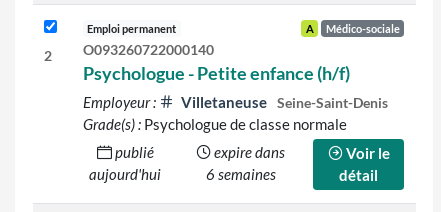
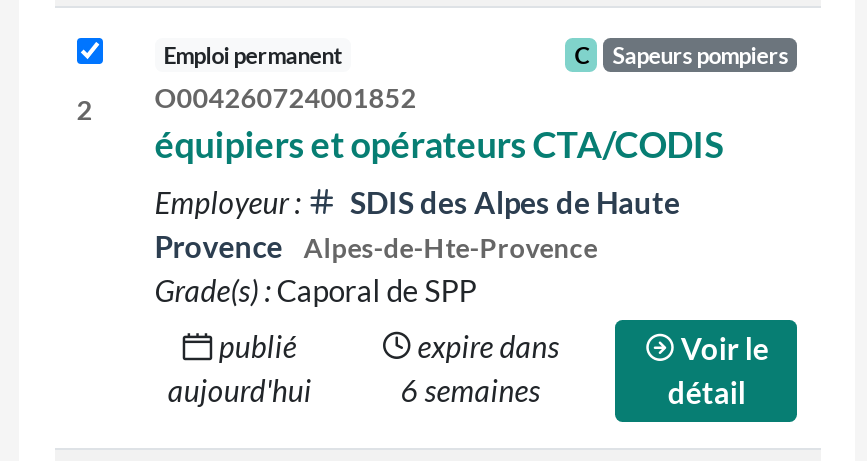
- A
- Médico-sociale
+ C
+ Sapeurs pompiers

- O093260722000140
- Psychologue - Petite enfance (h/f)
+ O004260724001852
+ équipiers et opérateurs CTA/CODIS

- Villetaneuse Seine-Saint-Denis
- Grade(s) : Psychologue de classe normale
+ SDIS des Alpes de Haute
+ Provence Alpes-de-Hte-Provence
+ Grade(s) : Caporal de SPP
